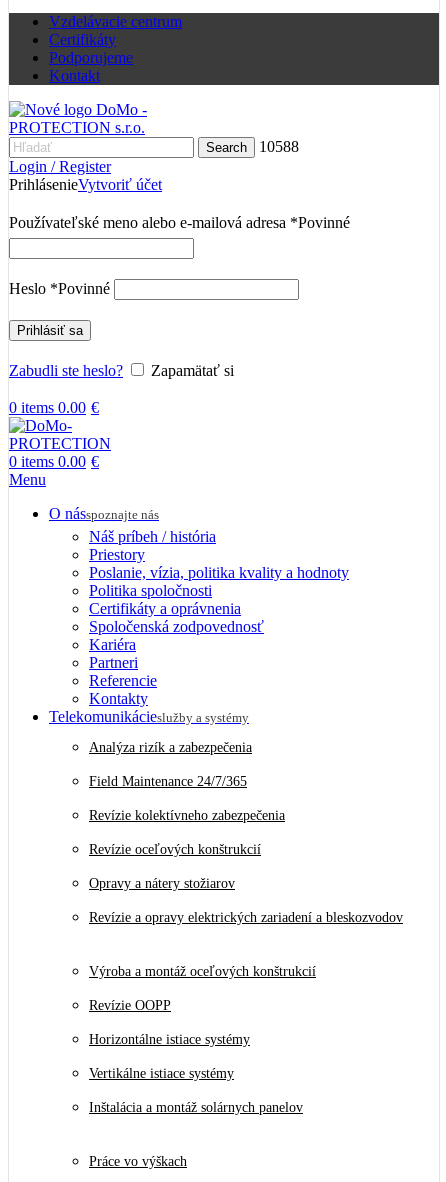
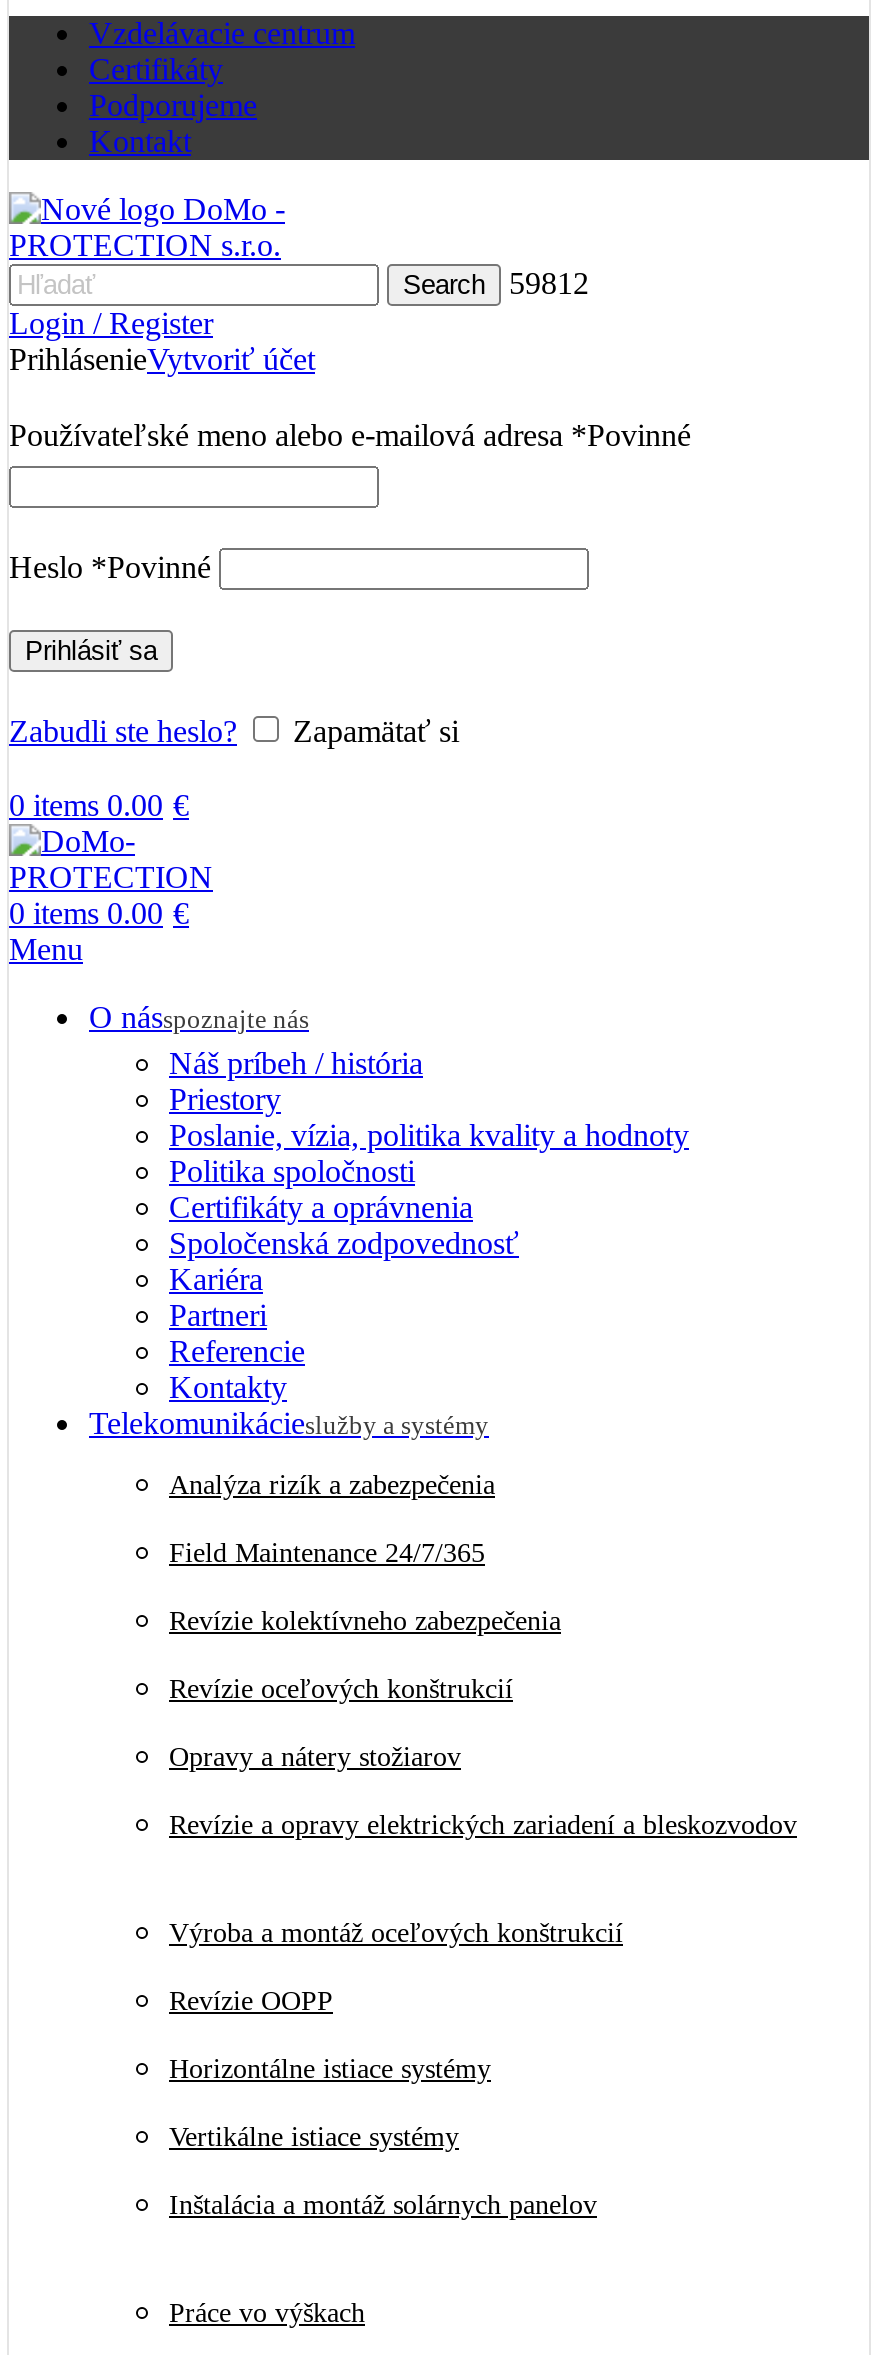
- Search 10588
+ Search 59812
